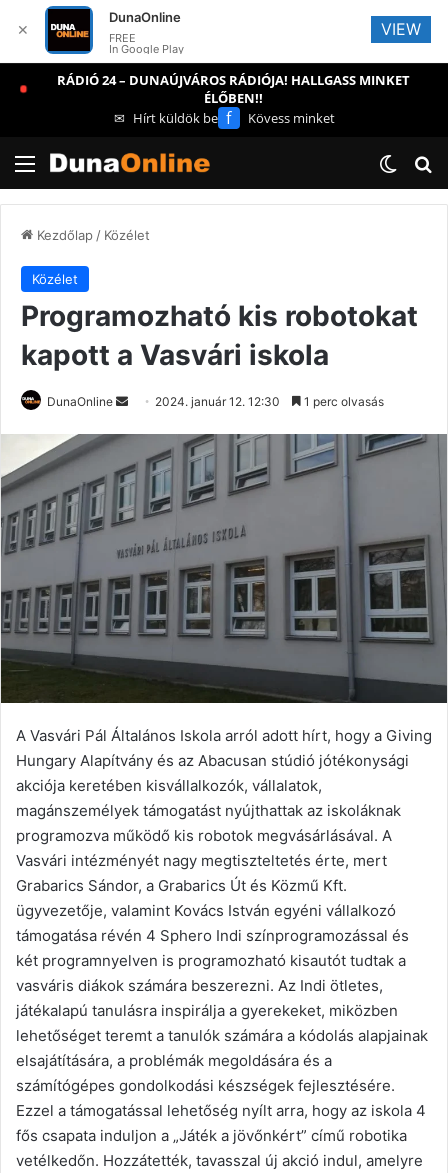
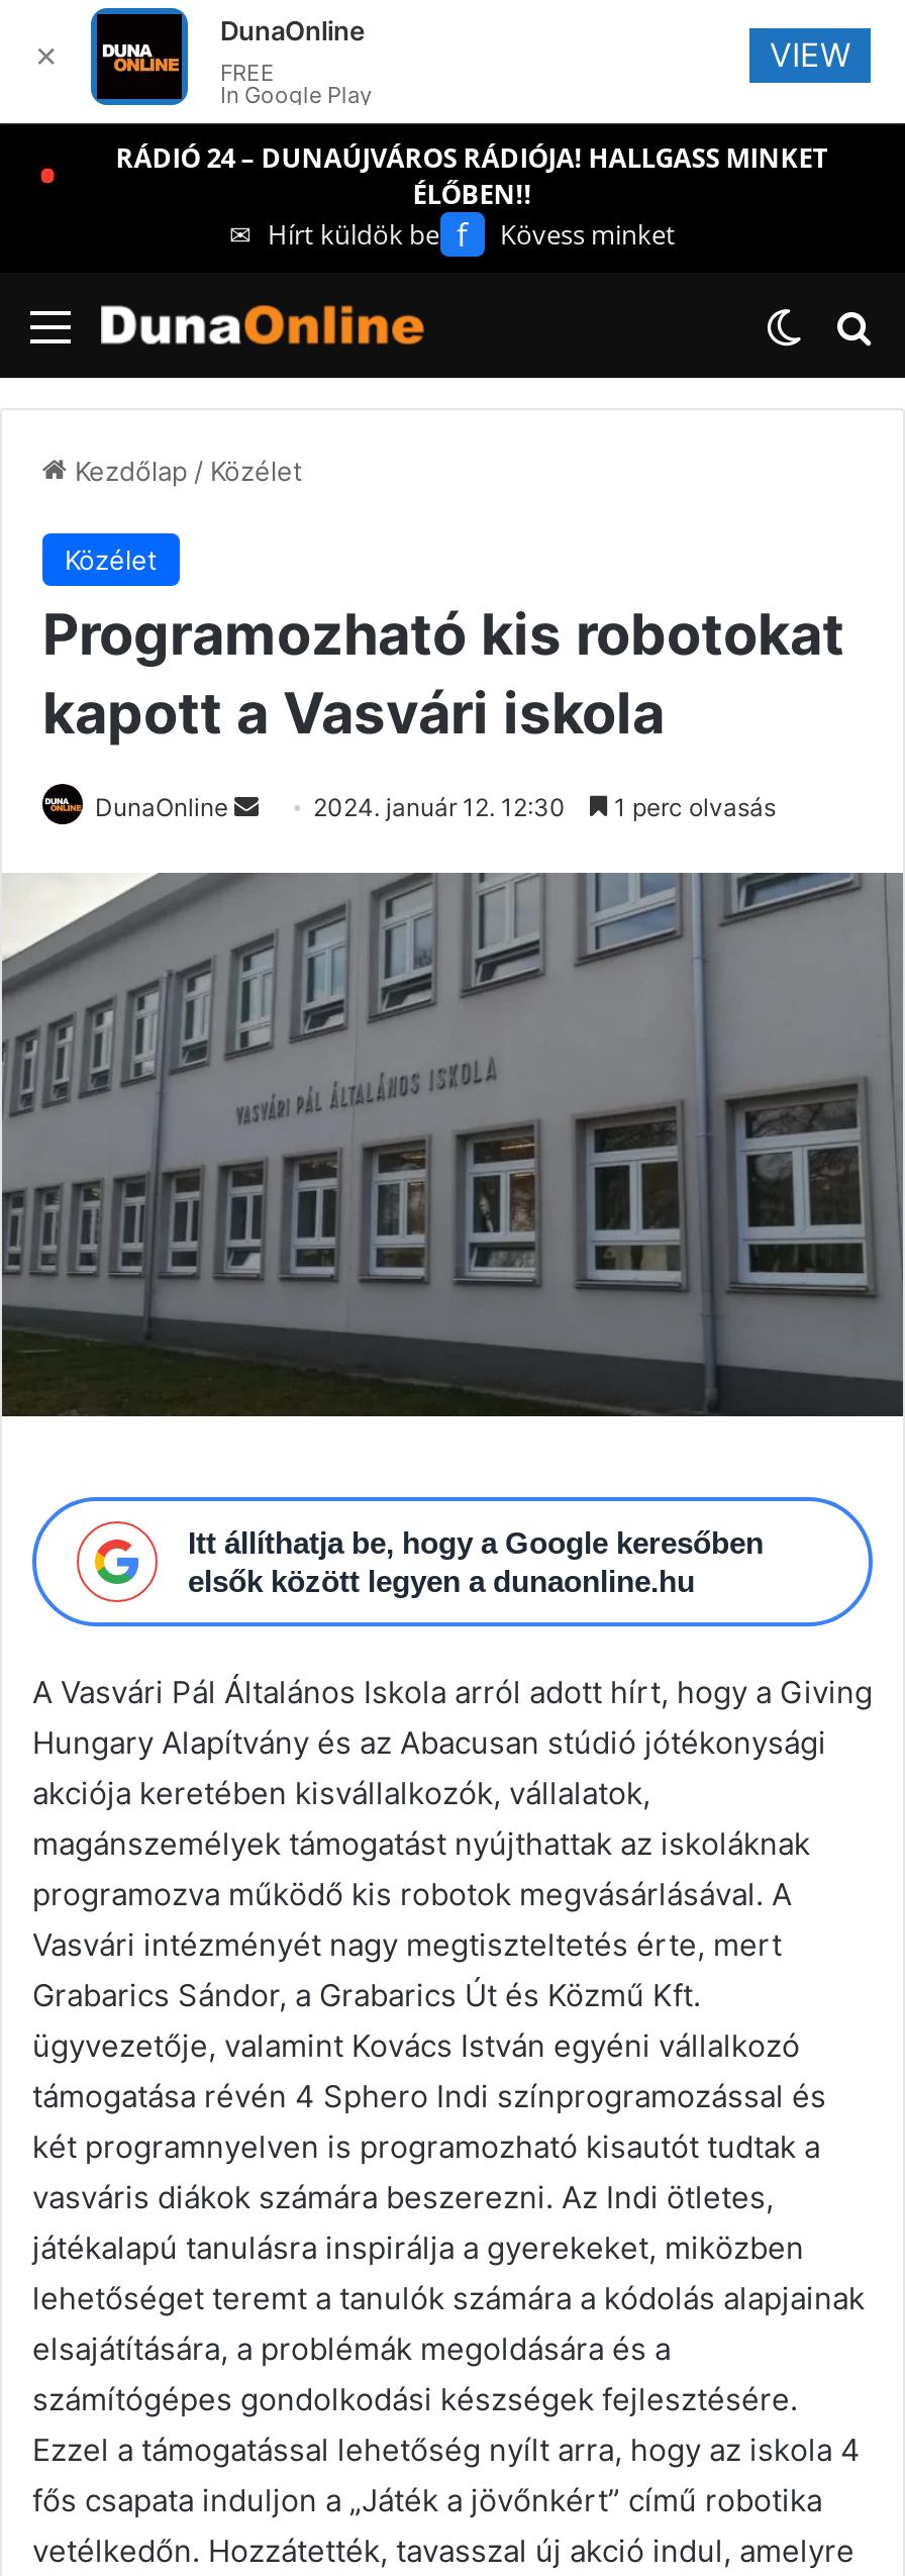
+ [image]
+ Itt állíthatja be, hogy a Google keresőben
+ elsők között legyen a dunaonline.hu
